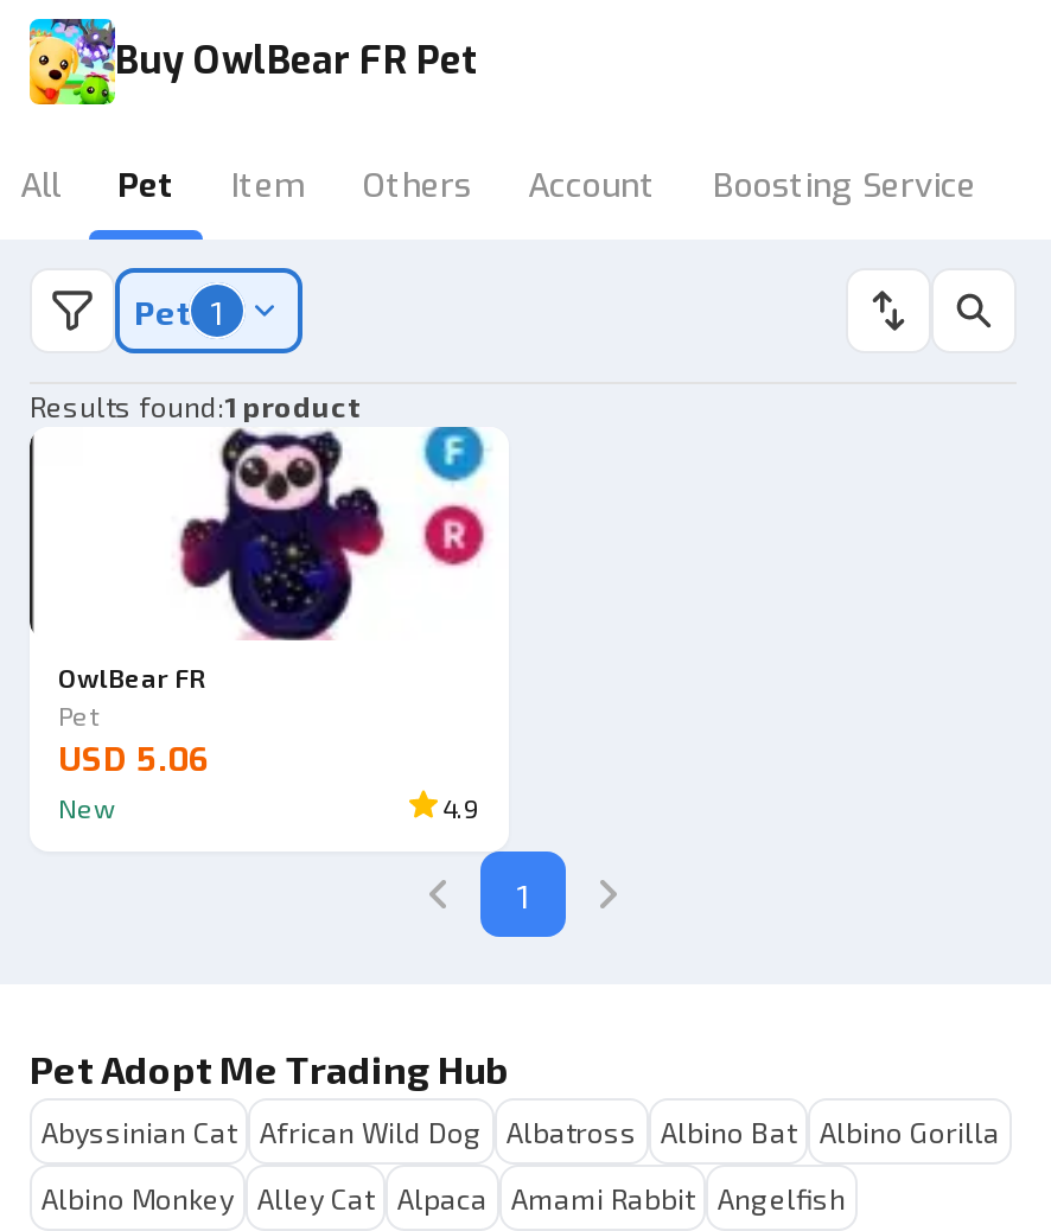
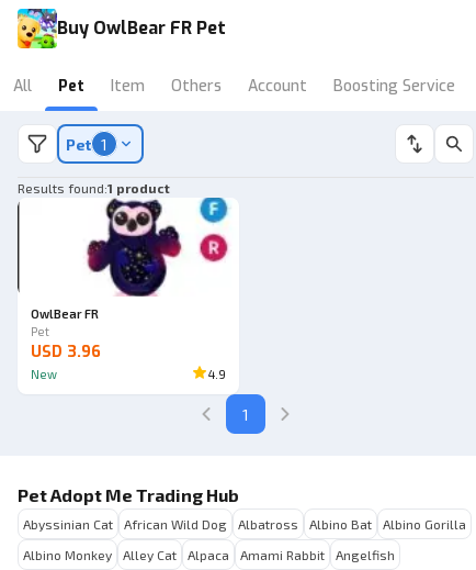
- USD 5.06
+ USD 3.96
